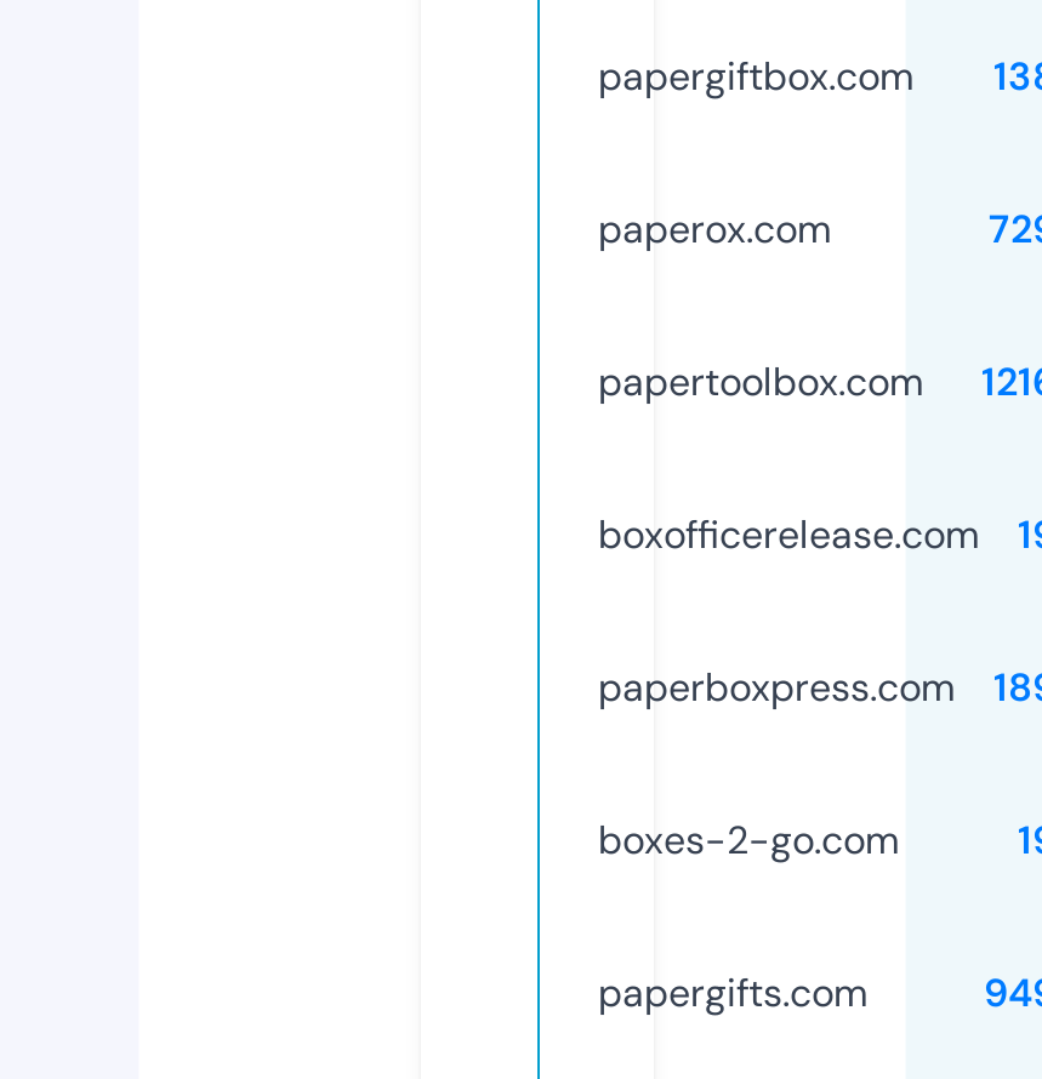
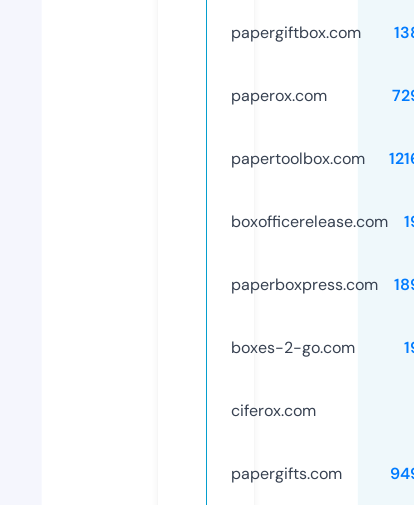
+ ciferox.com
